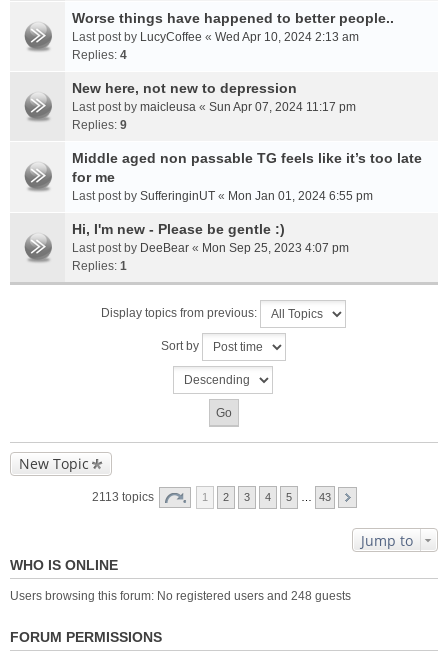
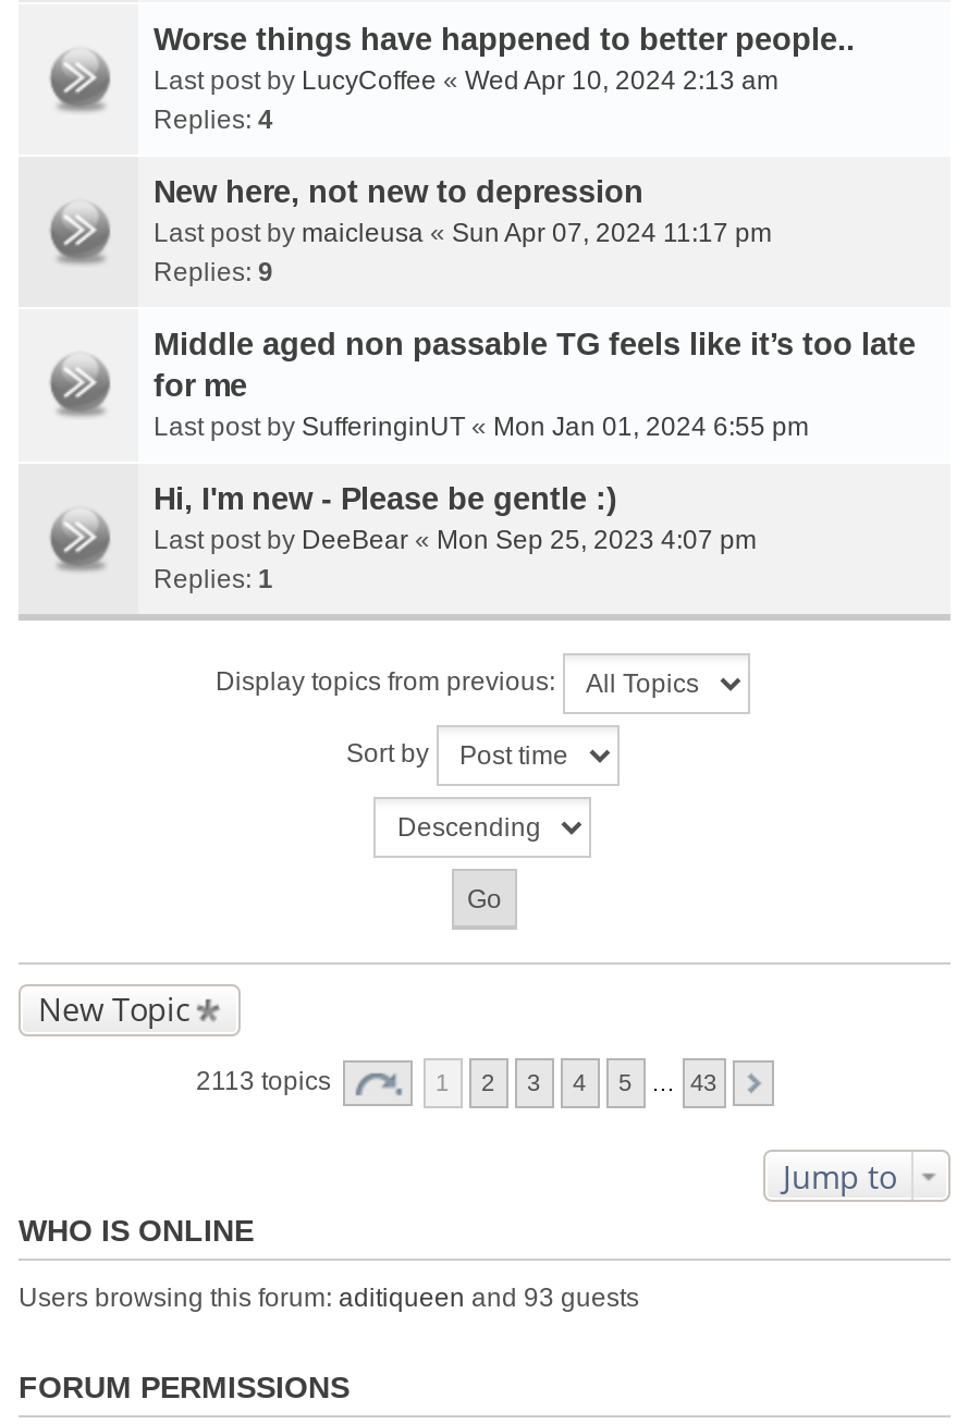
- Users browsing this forum: No registered users and 248 guests
+ Users browsing this forum: aditiqueen and 93 guests
